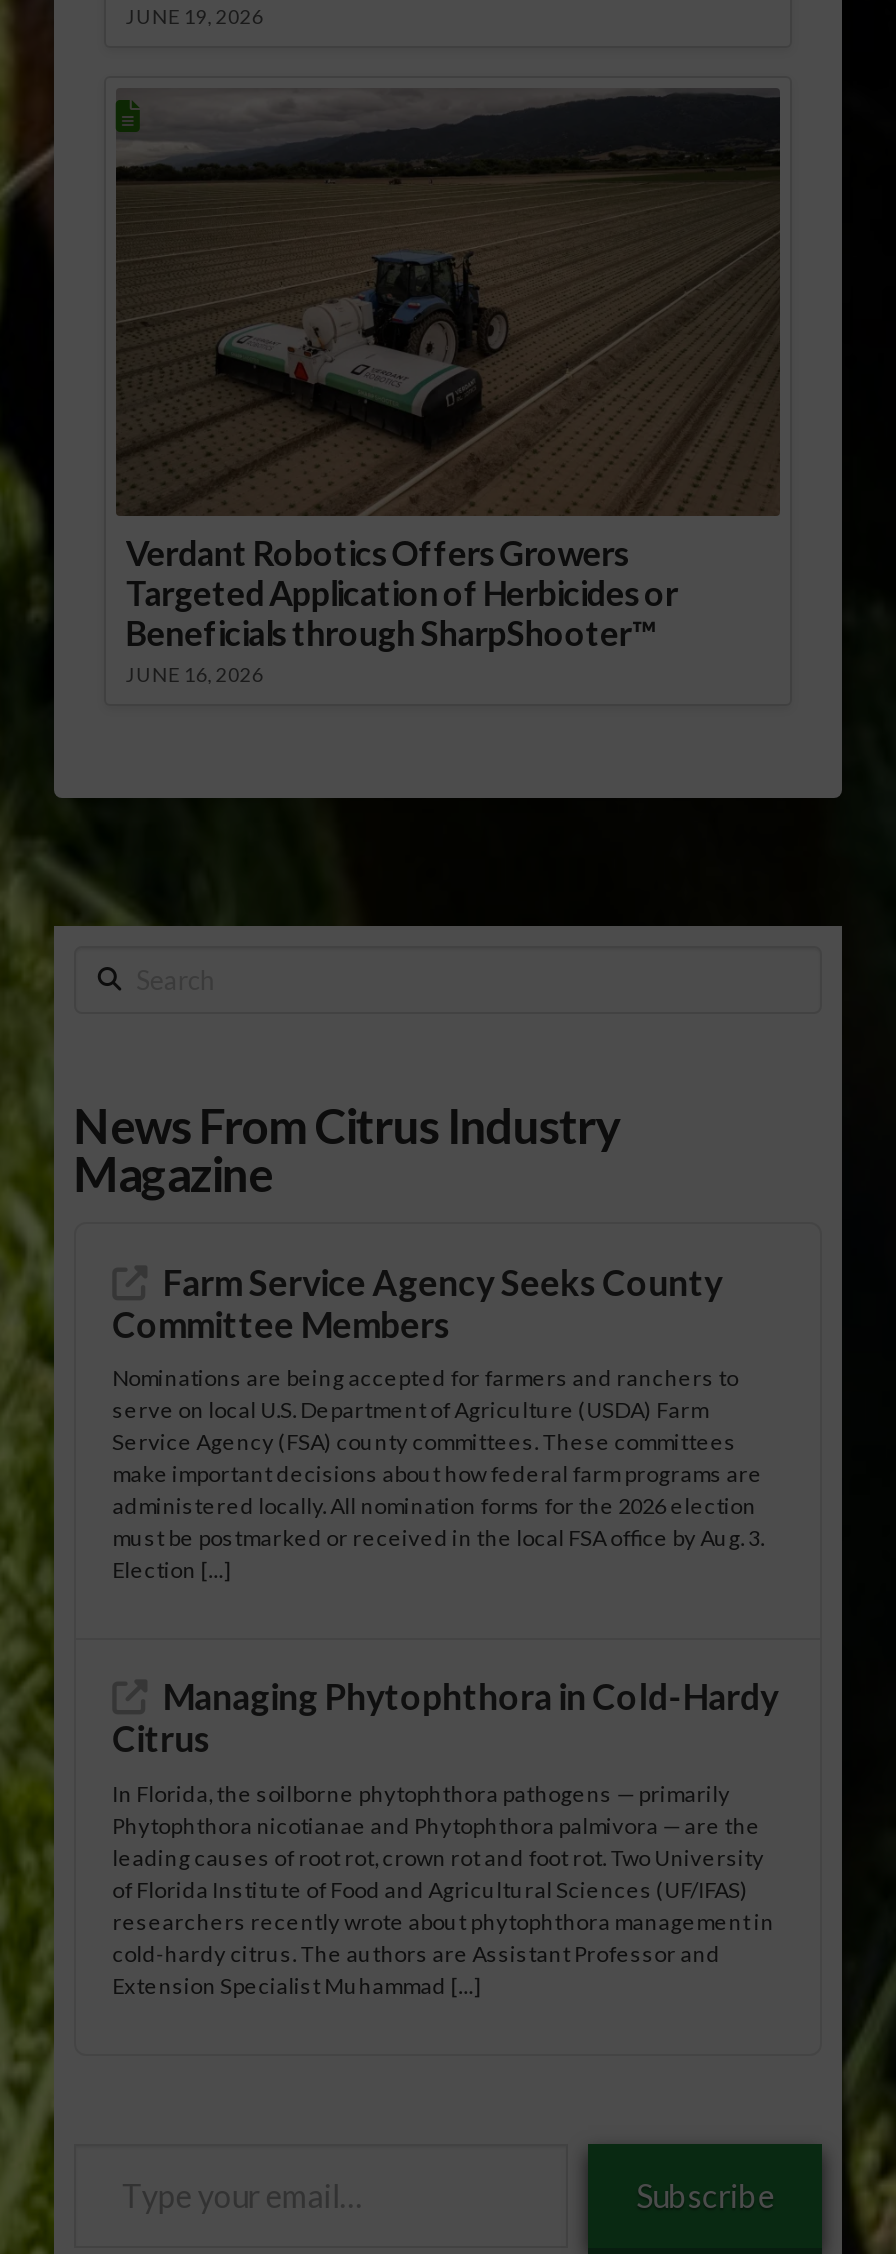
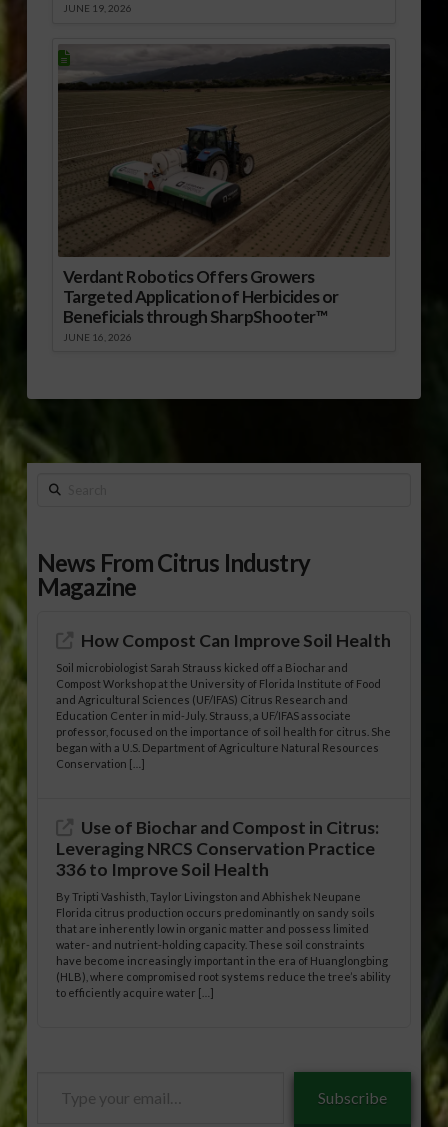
- Farm Service Agency Seeks County
- Committee Members
- Nominations are being accepted for farmers and ranchers to
- serve on local U.S. Department of Agriculture (USDA) Farm
- Service Agency (FSA) county committees. These committees
- make important decisions about how federal farm programs are
- administered locally. All nomination forms for the 2026 election
- must be postmarked or received in the local FSA office by Aug. 3.
- Election […]
+ How Compost Can Improve Soil Health
+ Soil microbiologist Sarah Strauss kicked off a Biochar and
+ Compost Workshop at the University of Florida Institute of Food
+ and Agricultural Sciences (UF/IFAS) Citrus Research and
+ Education Center in mid-July. Strauss, a UF/IFAS associate
+ professor, focused on the importance of soil health for citrus. She
+ began with a U.S. Department of Agriculture Natural Resources
+ Conservation […]

- Managing Phytophthora in Cold-Hardy
- Citrus
- In Florida, the soilborne phytophthora pathogens — primarily
- Phytophthora nicotianae and Phytophthora palmivora — are the
- leading causes of root rot, crown rot and foot rot. Two University
- of Florida Institute of Food and Agricultural Sciences (UF/IFAS)
- researchers recently wrote about phytophthora management in
- cold-hardy citrus. The authors are Assistant Professor and
- Extension Specialist Muhammad […]
+ Use of Biochar and Compost in Citrus:
+ Leveraging NRCS Conservation Practice
+ 336 to Improve Soil Health
+ By Tripti Vashisth, Taylor Livingston and Abhishek Neupane
+ Florida citrus production occurs predominantly on sandy soils
+ that are inherently low in organic matter and possess limited
+ water- and nutrient-holding capacity. These soil constraints
+ have become increasingly important in the era of Huanglongbing
+ (HLB), where compromised root systems reduce the tree’s ability
+ to efficiently acquire water […]
